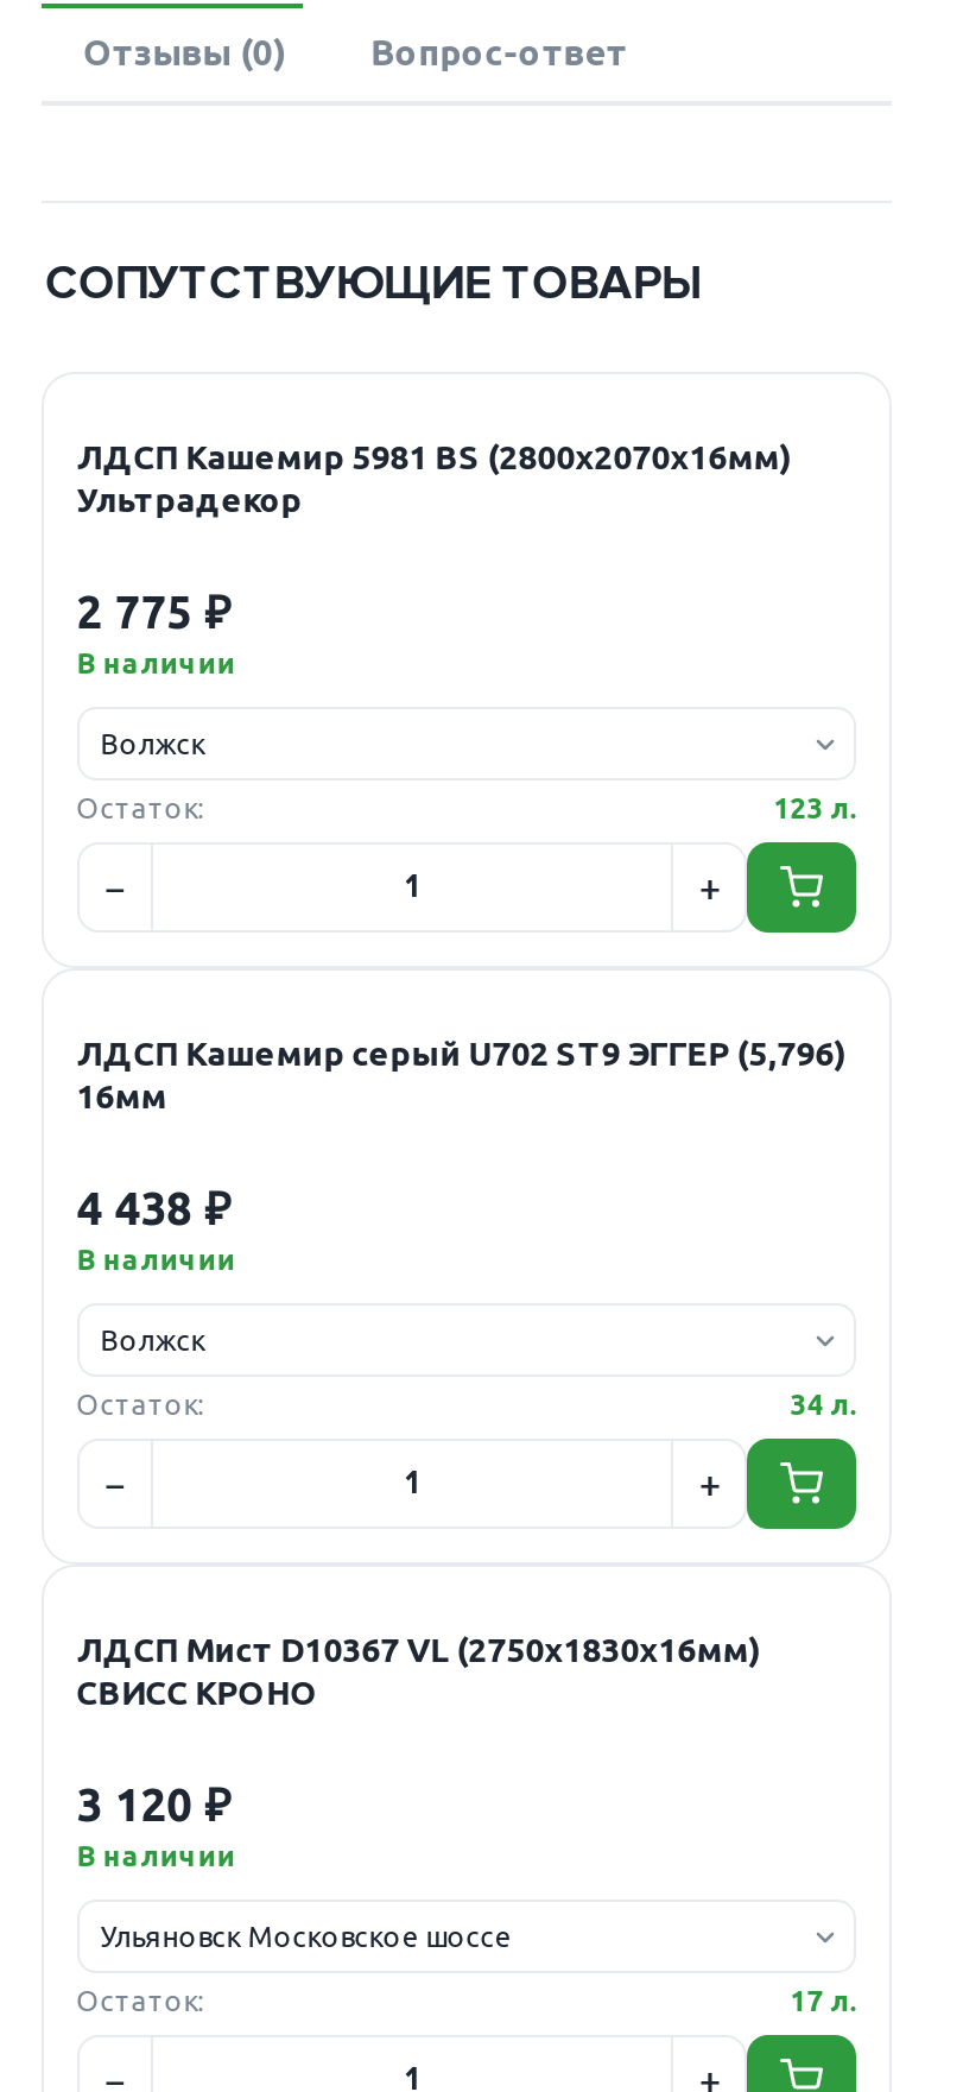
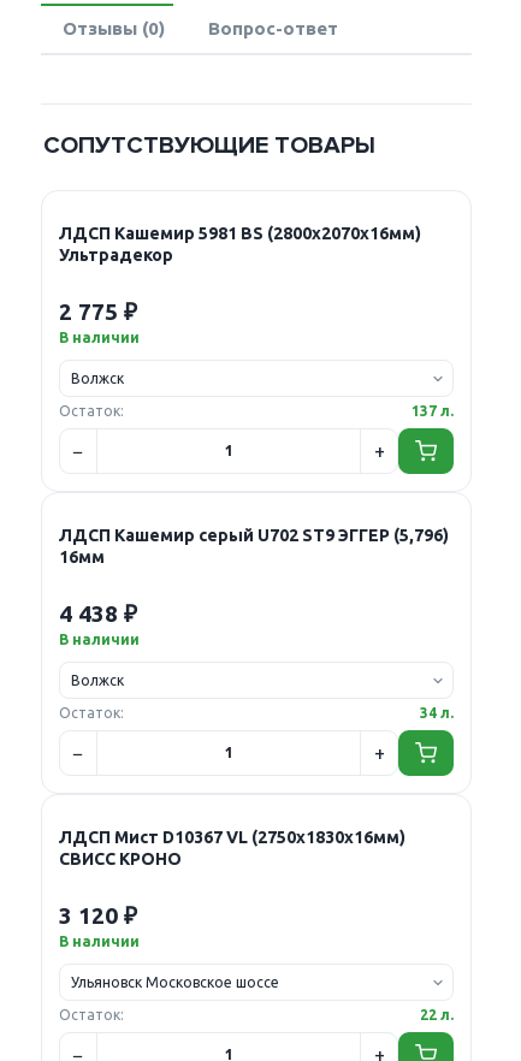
- 123 л.
+ 137 л.

- 17 л.
+ 22 л.
